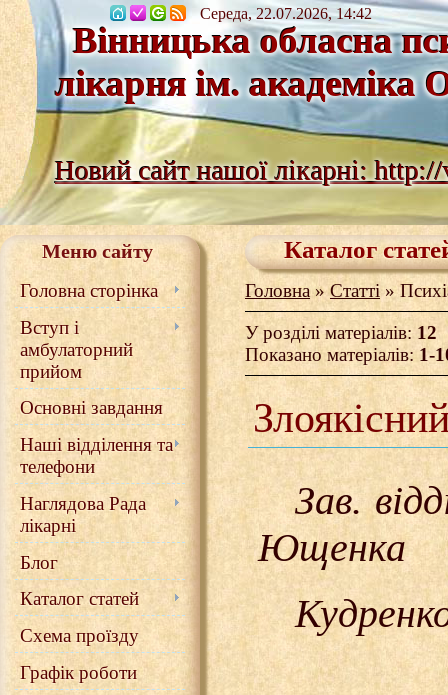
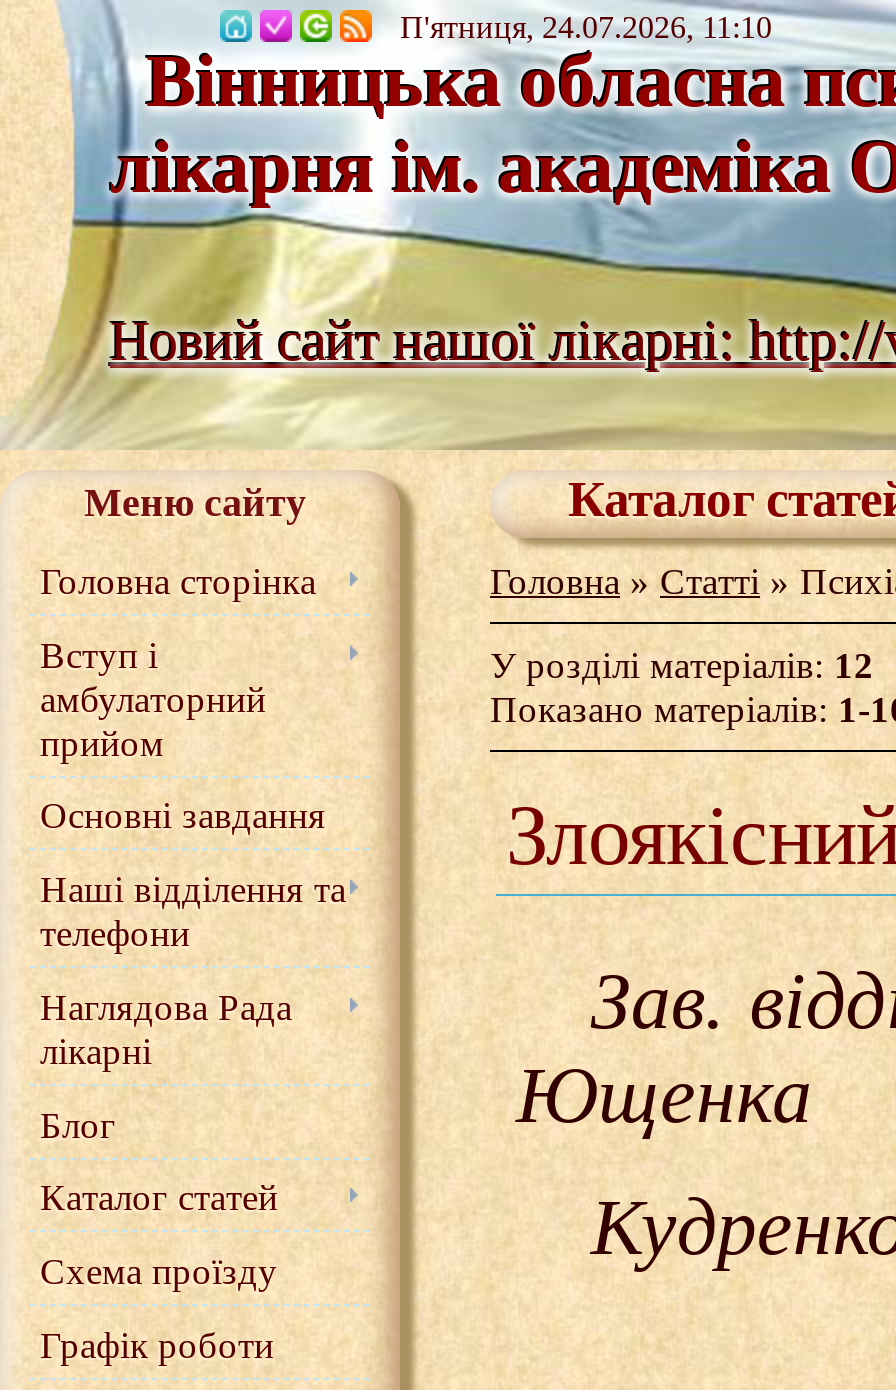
- Середа, 22.07.2026, 14:42
+ П'ятниця, 24.07.2026, 11:10
